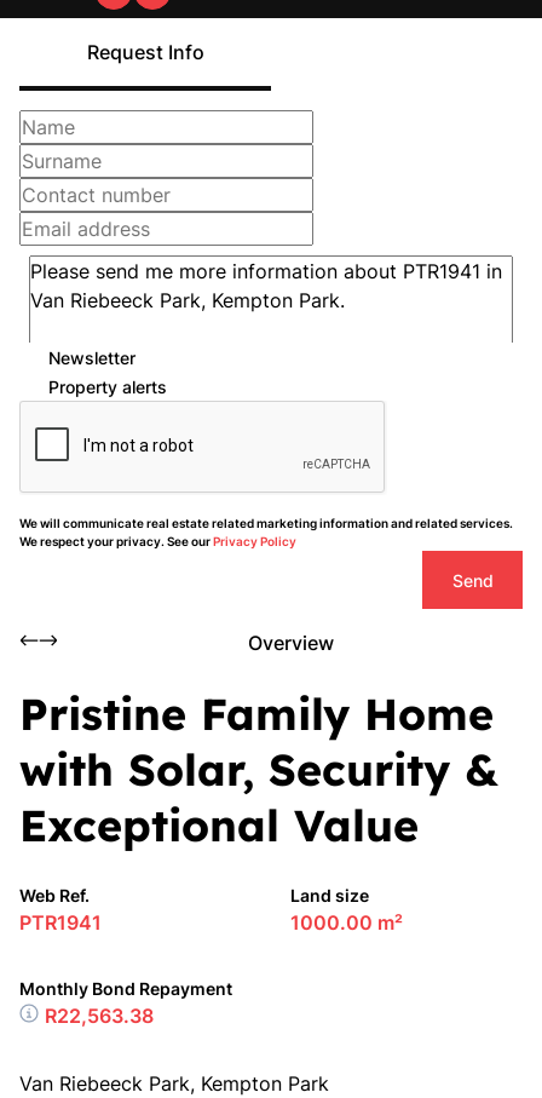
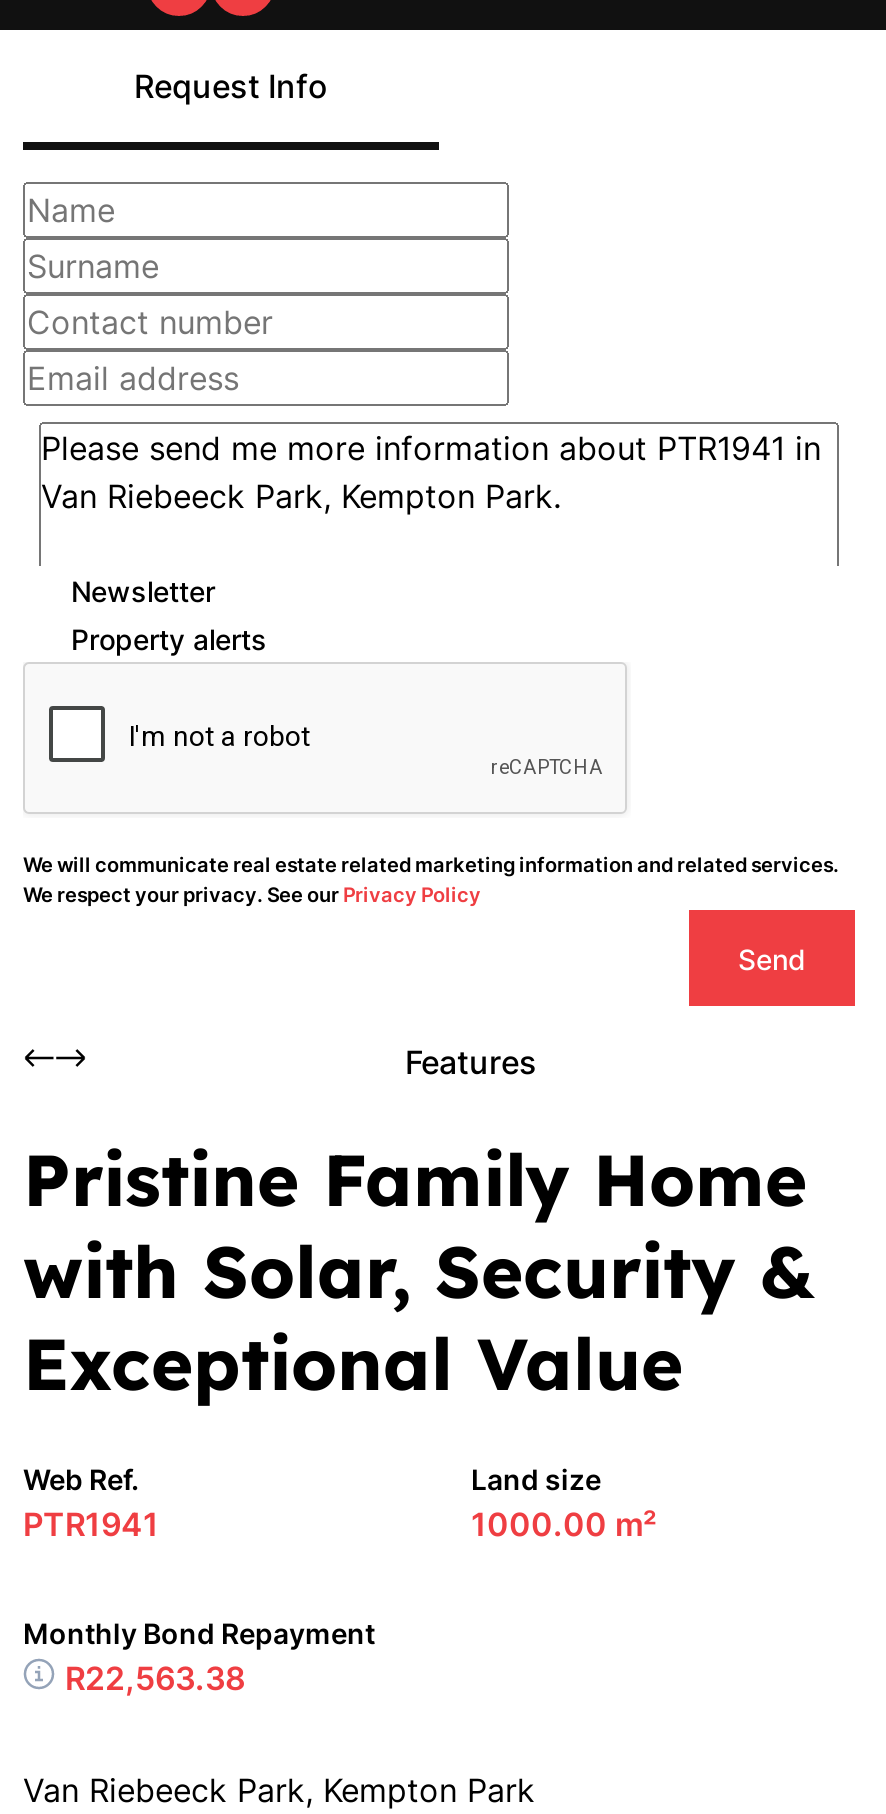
- Overview
+ Features
